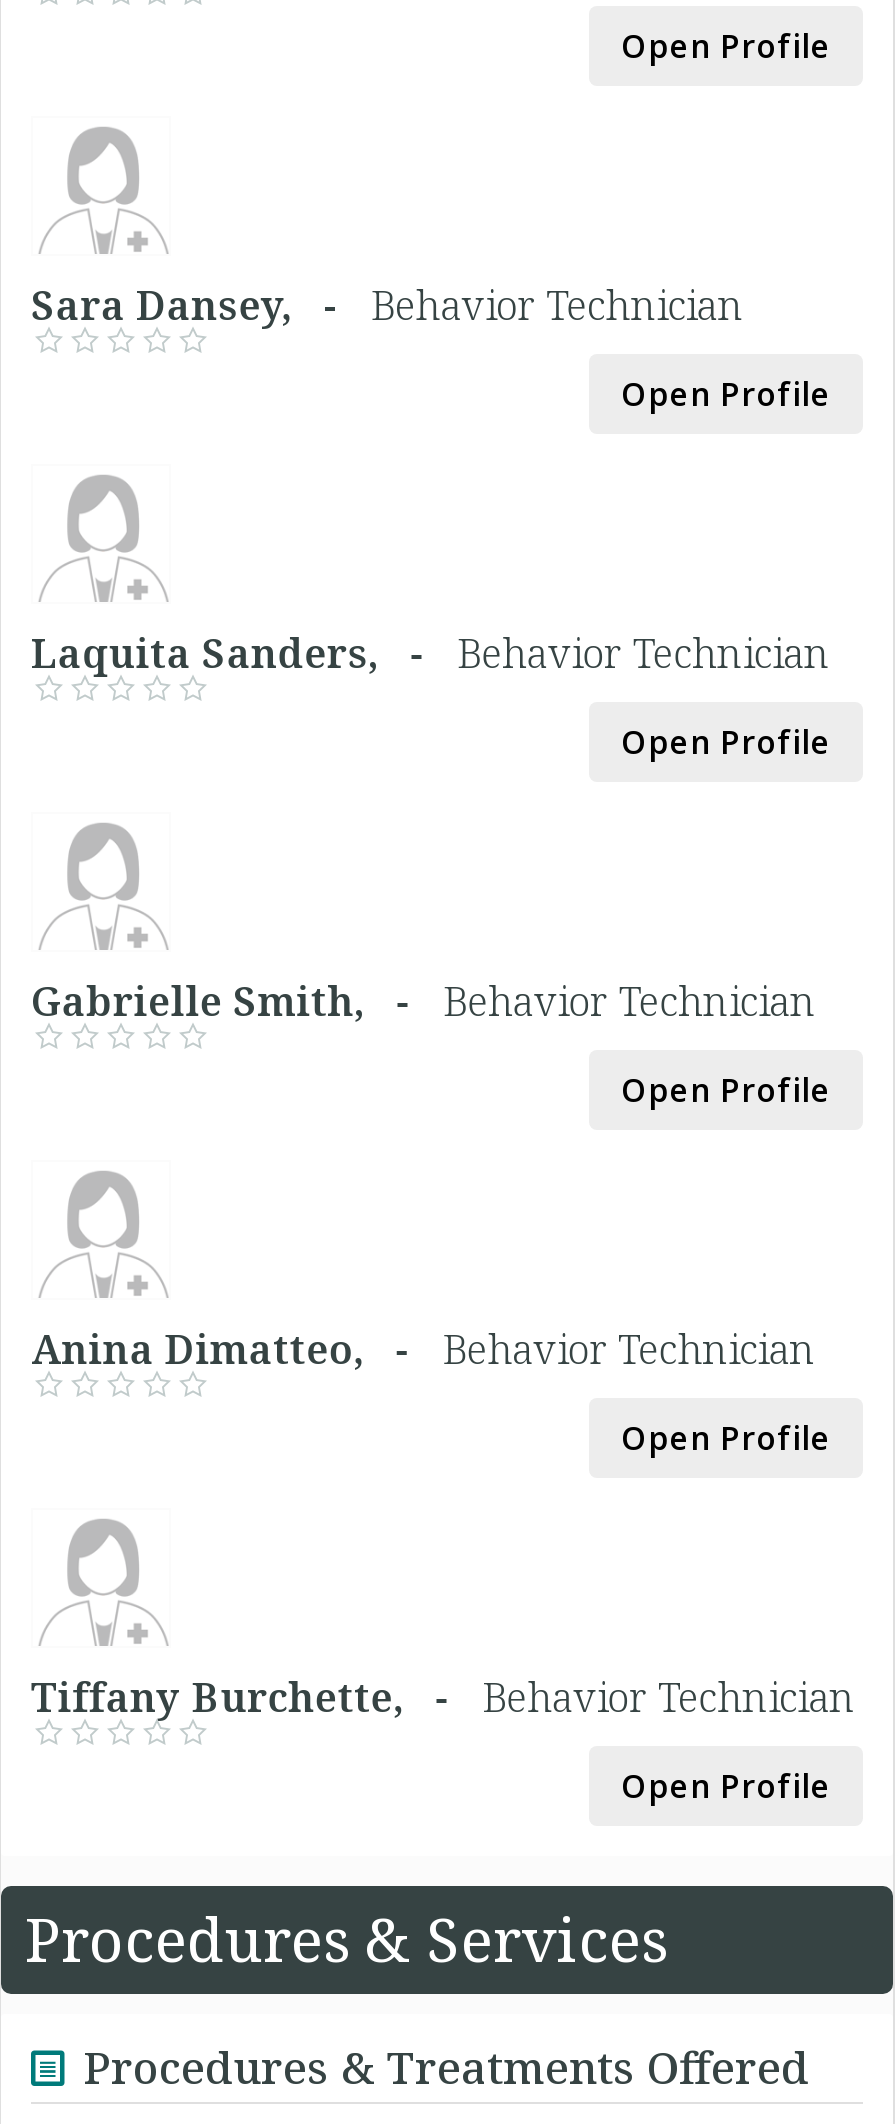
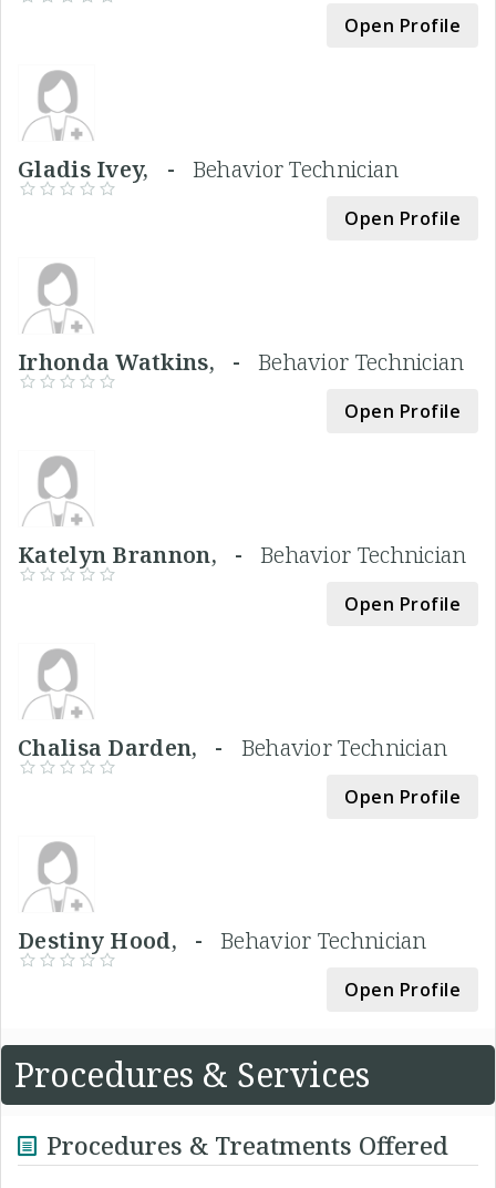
- Sara Dansey, - Behavior Technician
+ Gladis Ivey, - Behavior Technician

- Laquita Sanders, - Behavior Technician
+ Irhonda Watkins, - Behavior Technician

- Gabrielle Smith, - Behavior Technician
+ Katelyn Brannon, - Behavior Technician

- Anina Dimatteo, - Behavior Technician
+ Chalisa Darden, - Behavior Technician

- Tiffany Burchette, - Behavior Technician
+ Destiny Hood, - Behavior Technician
